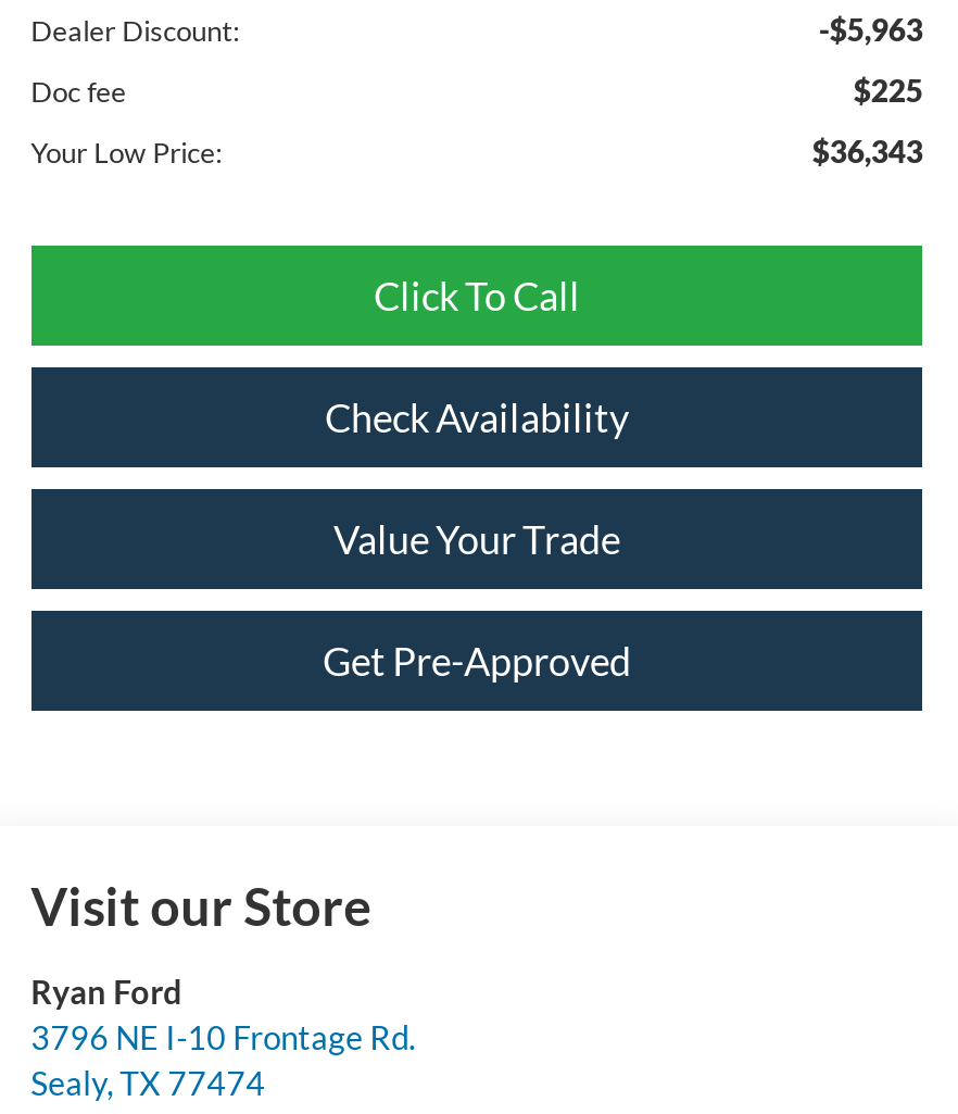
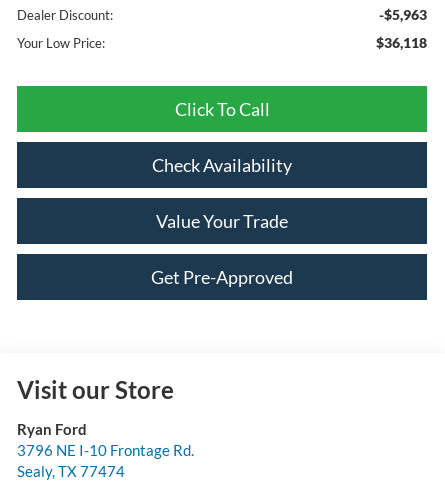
- Doc fee
- $225

- $36,343
+ $36,118
